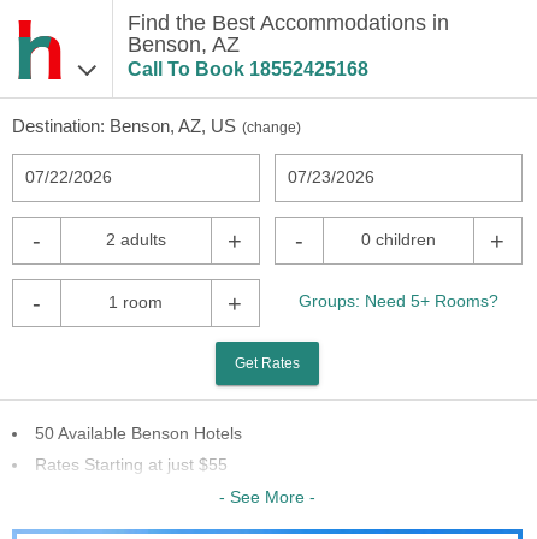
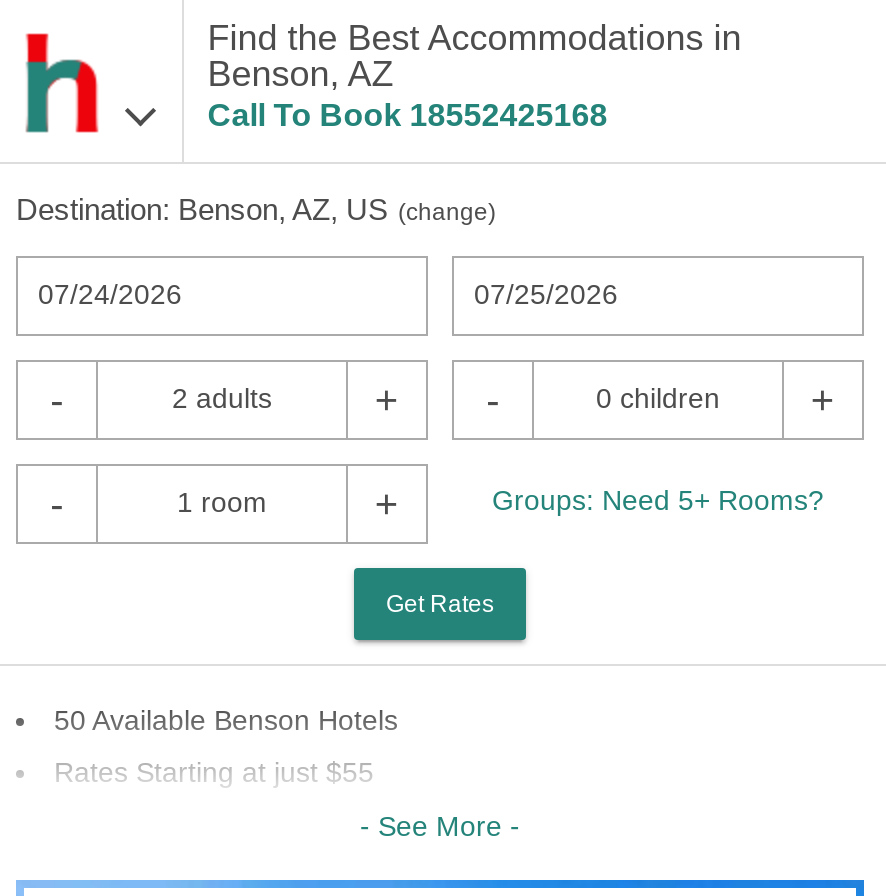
- 07/22/2026
+ 07/24/2026

- 07/23/2026
+ 07/25/2026
